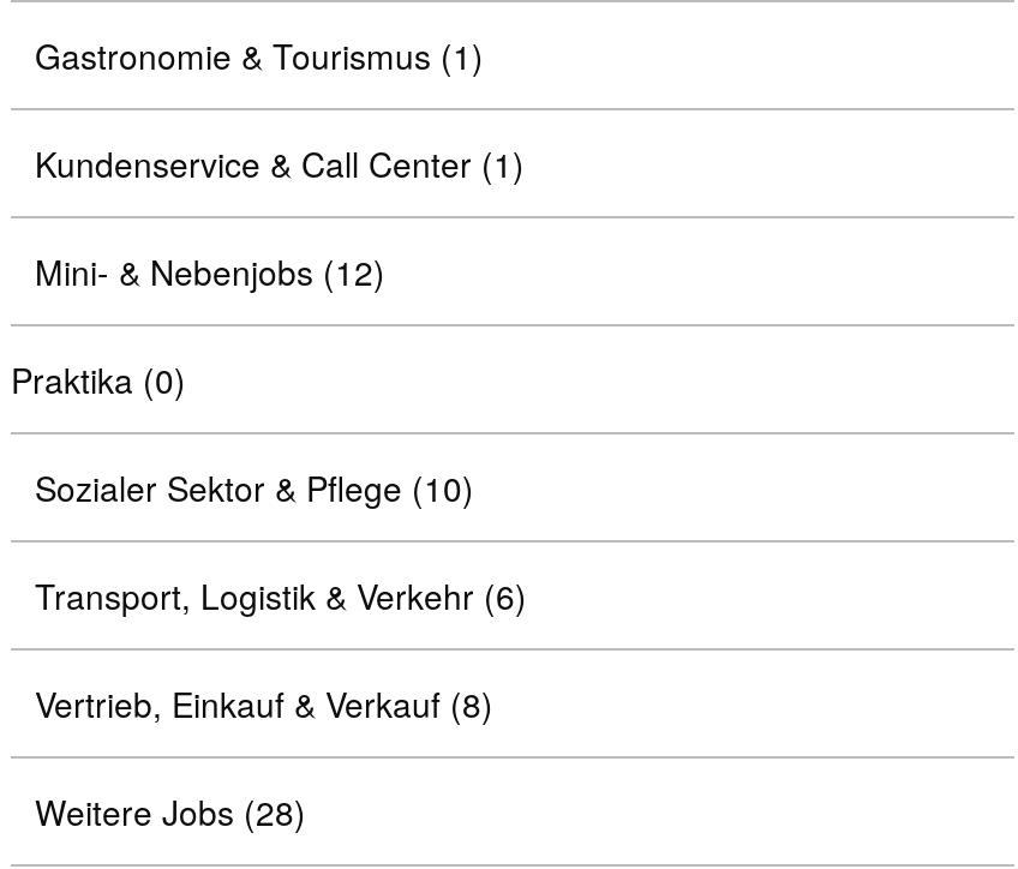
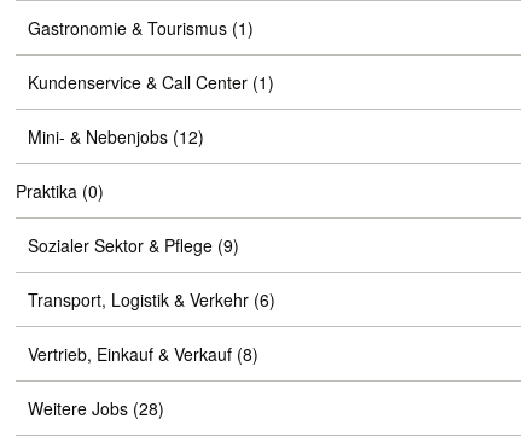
- Sozialer Sektor & Pflege (10)
+ Sozialer Sektor & Pflege (9)
